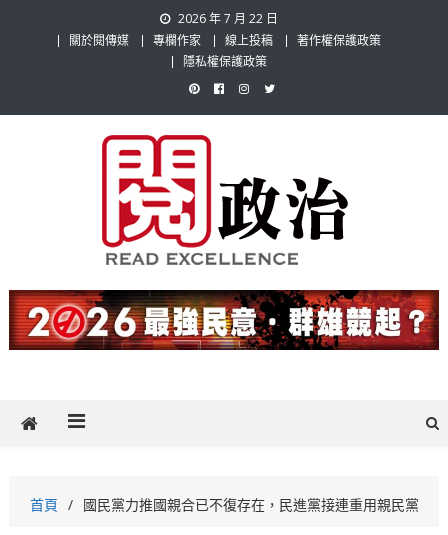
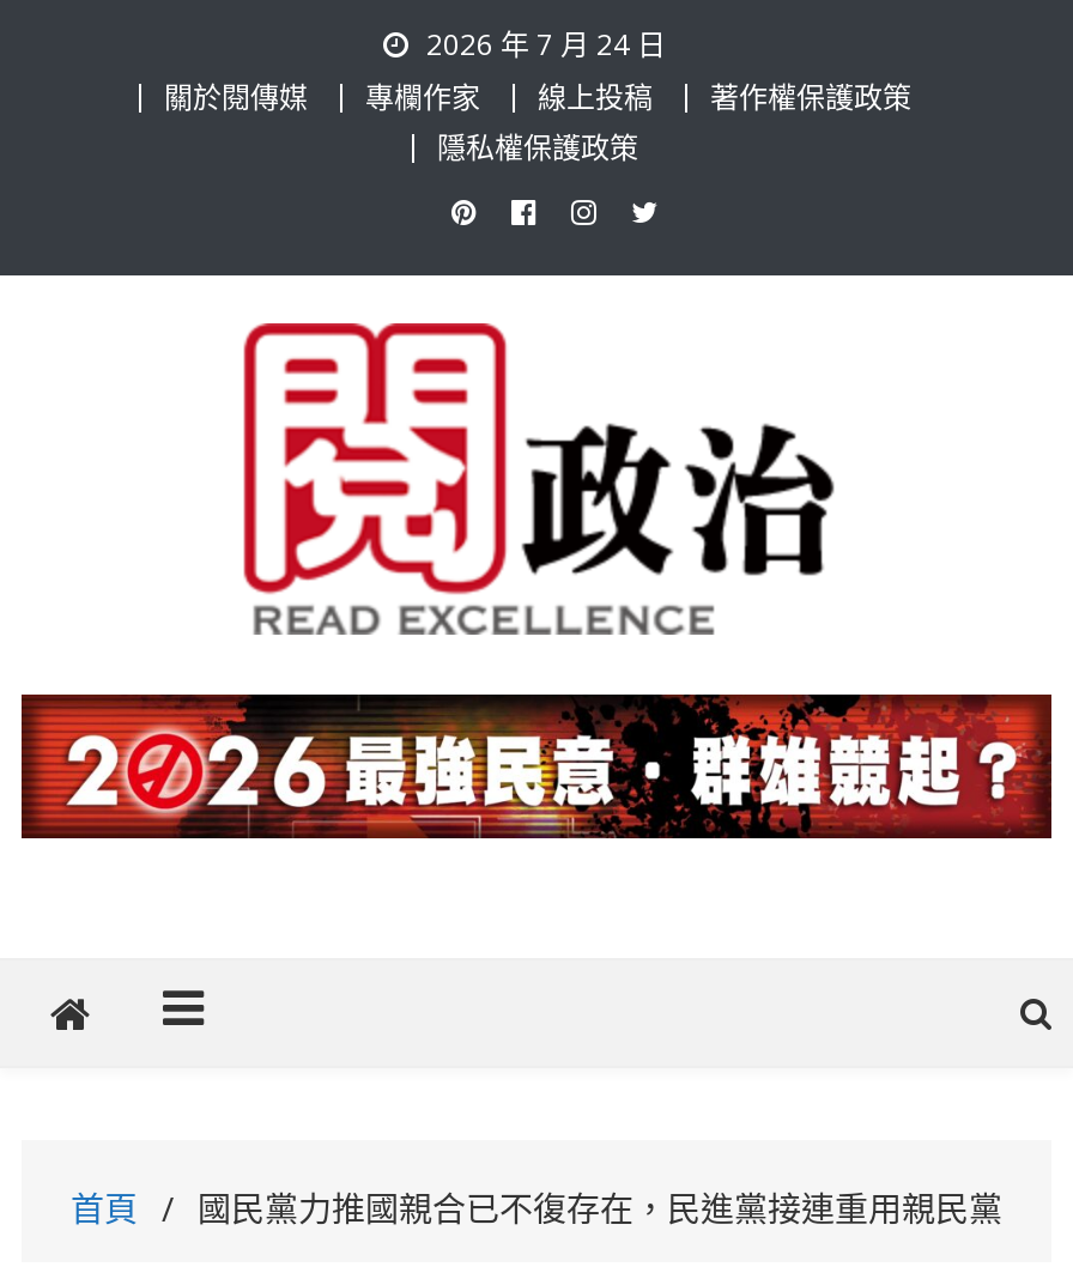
- 2026 年 7 月 22 日
+ 2026 年 7 月 24 日
